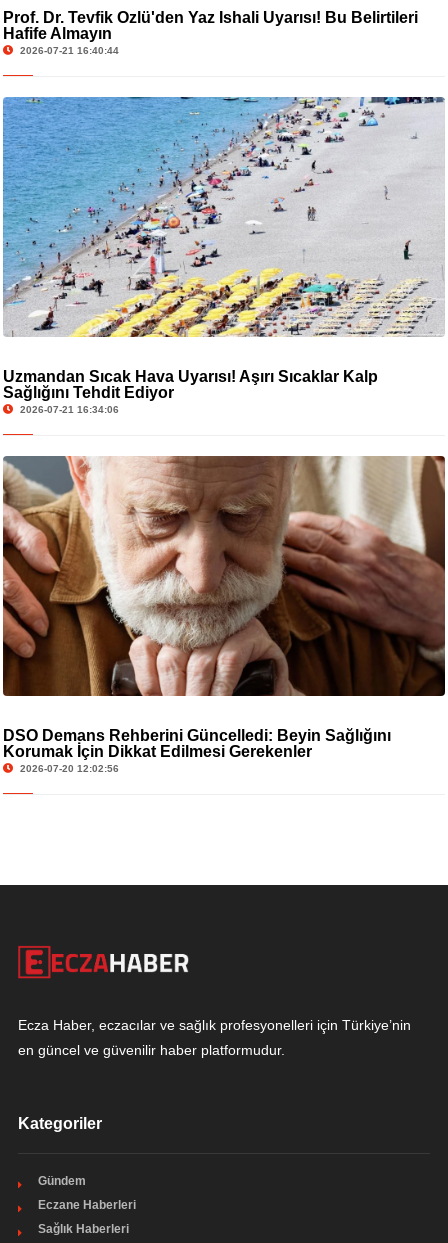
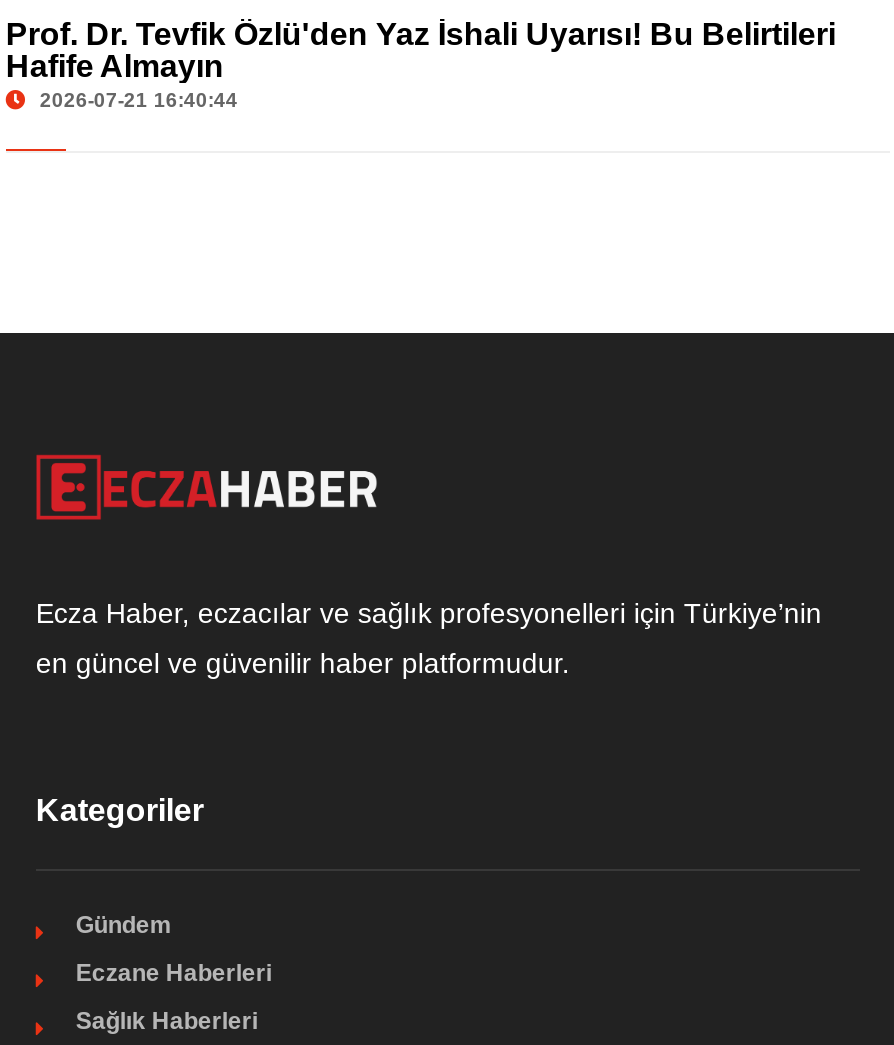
- [image]
- Uzmandan Sıcak Hava Uyarısı! Aşırı Sıcaklar Kalp
- Sağlığını Tehdit Ediyor
- 2026-07-21 16:34:06

- [image]
- DSÖ Demans Rehberini Güncelledi: Beyin Sağlığını
- Korumak İçin Dikkat Edilmesi Gerekenler
- 2026-07-20 12:02:56
